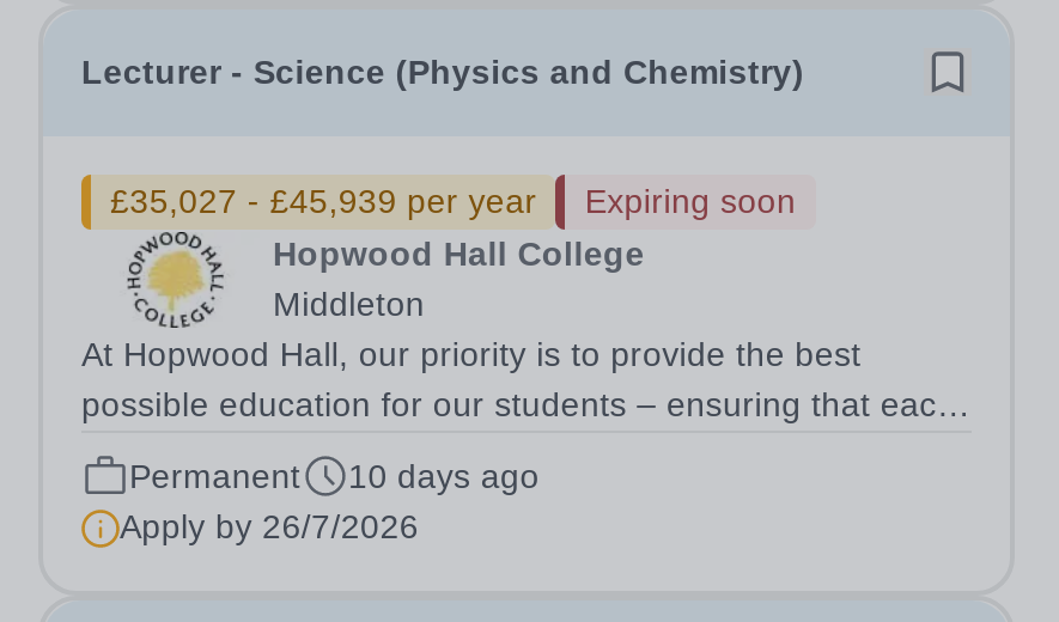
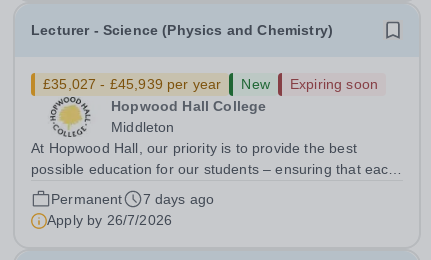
+ New

- Permanent 10 days ago
+ Permanent 7 days ago
